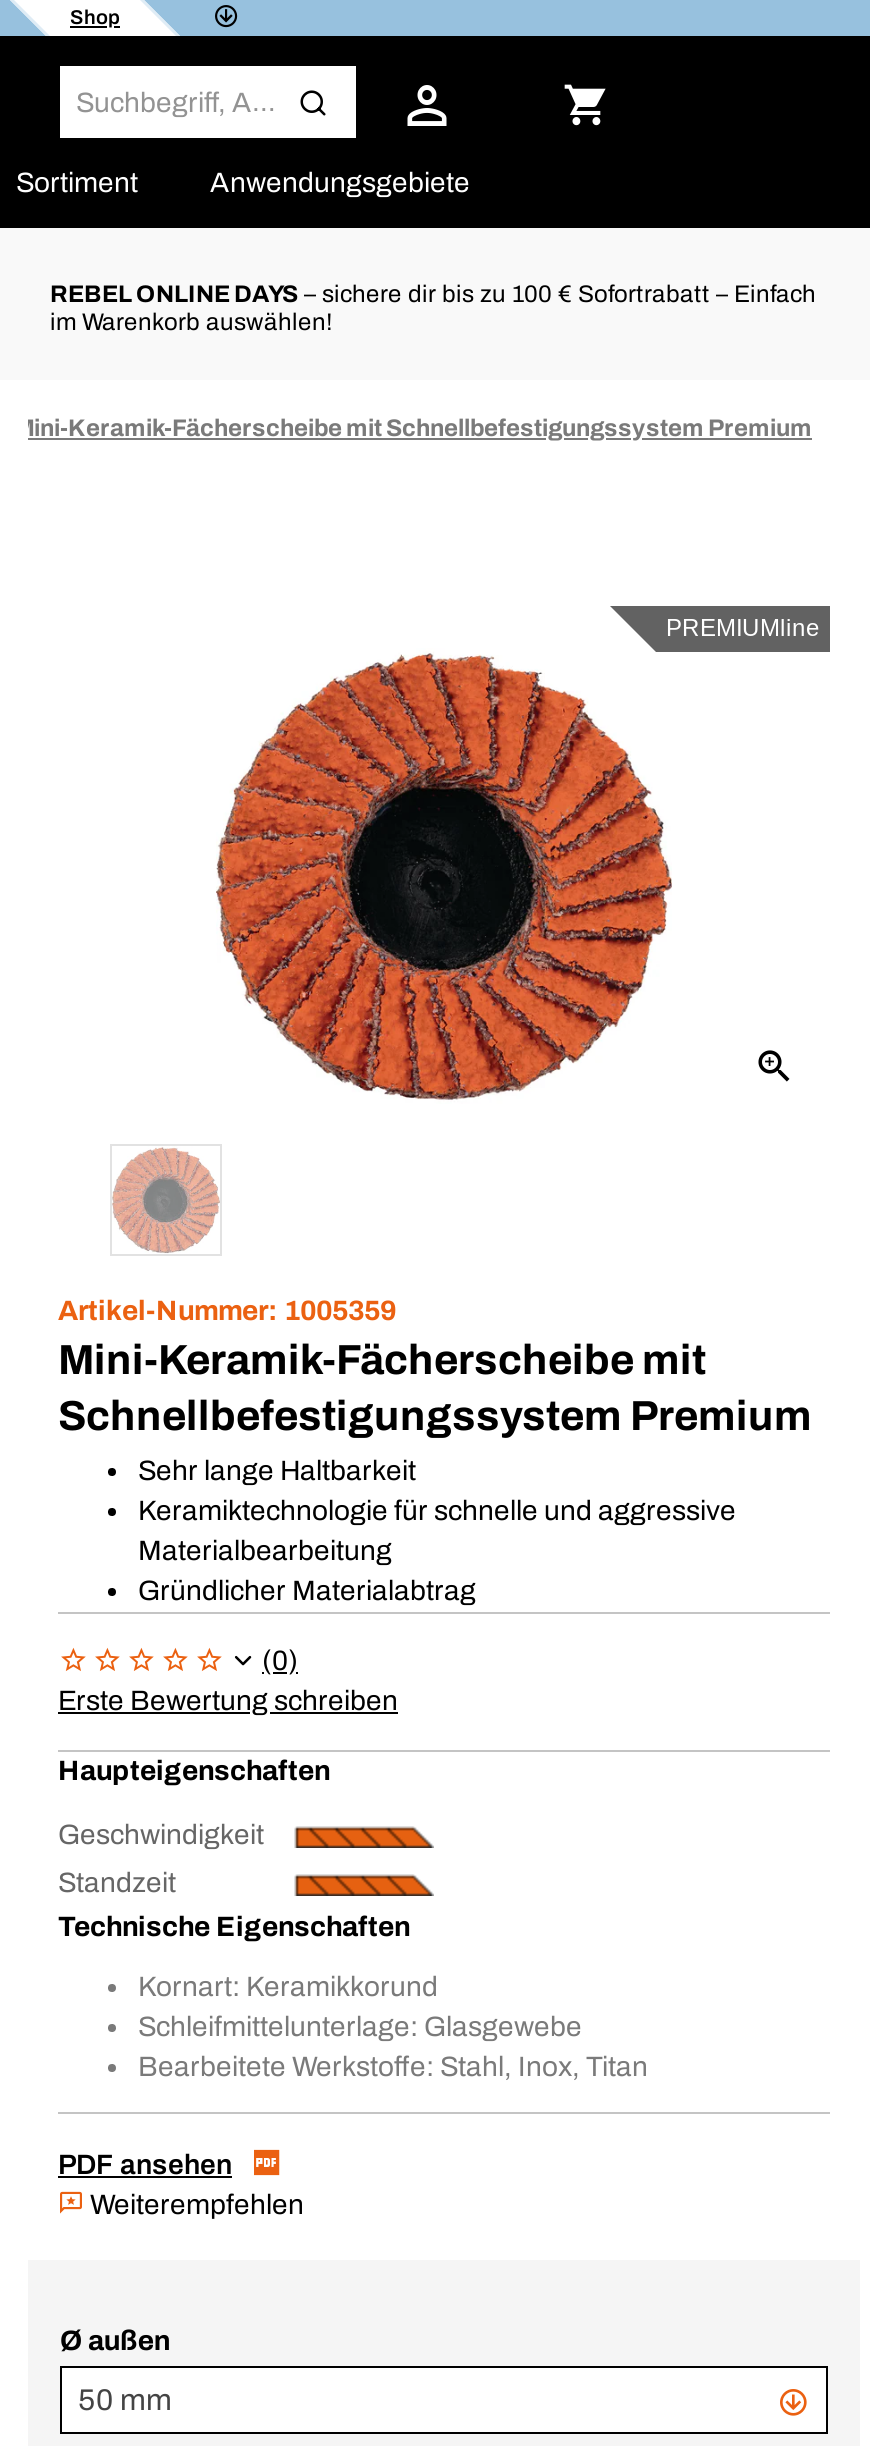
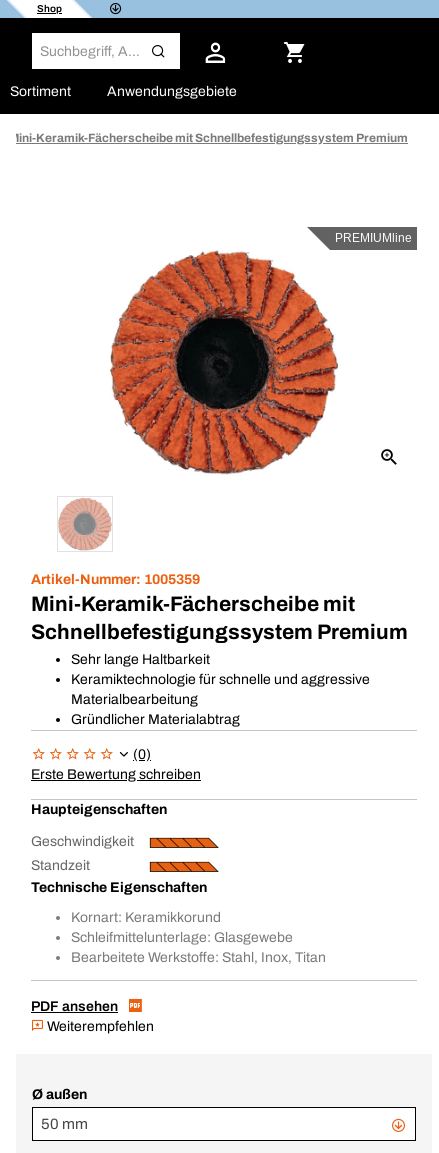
- REBEL ONLINE DAYS – sichere dir bis zu 100 € Sofortrabatt – Einfach
- im Warenkorb auswählen!
